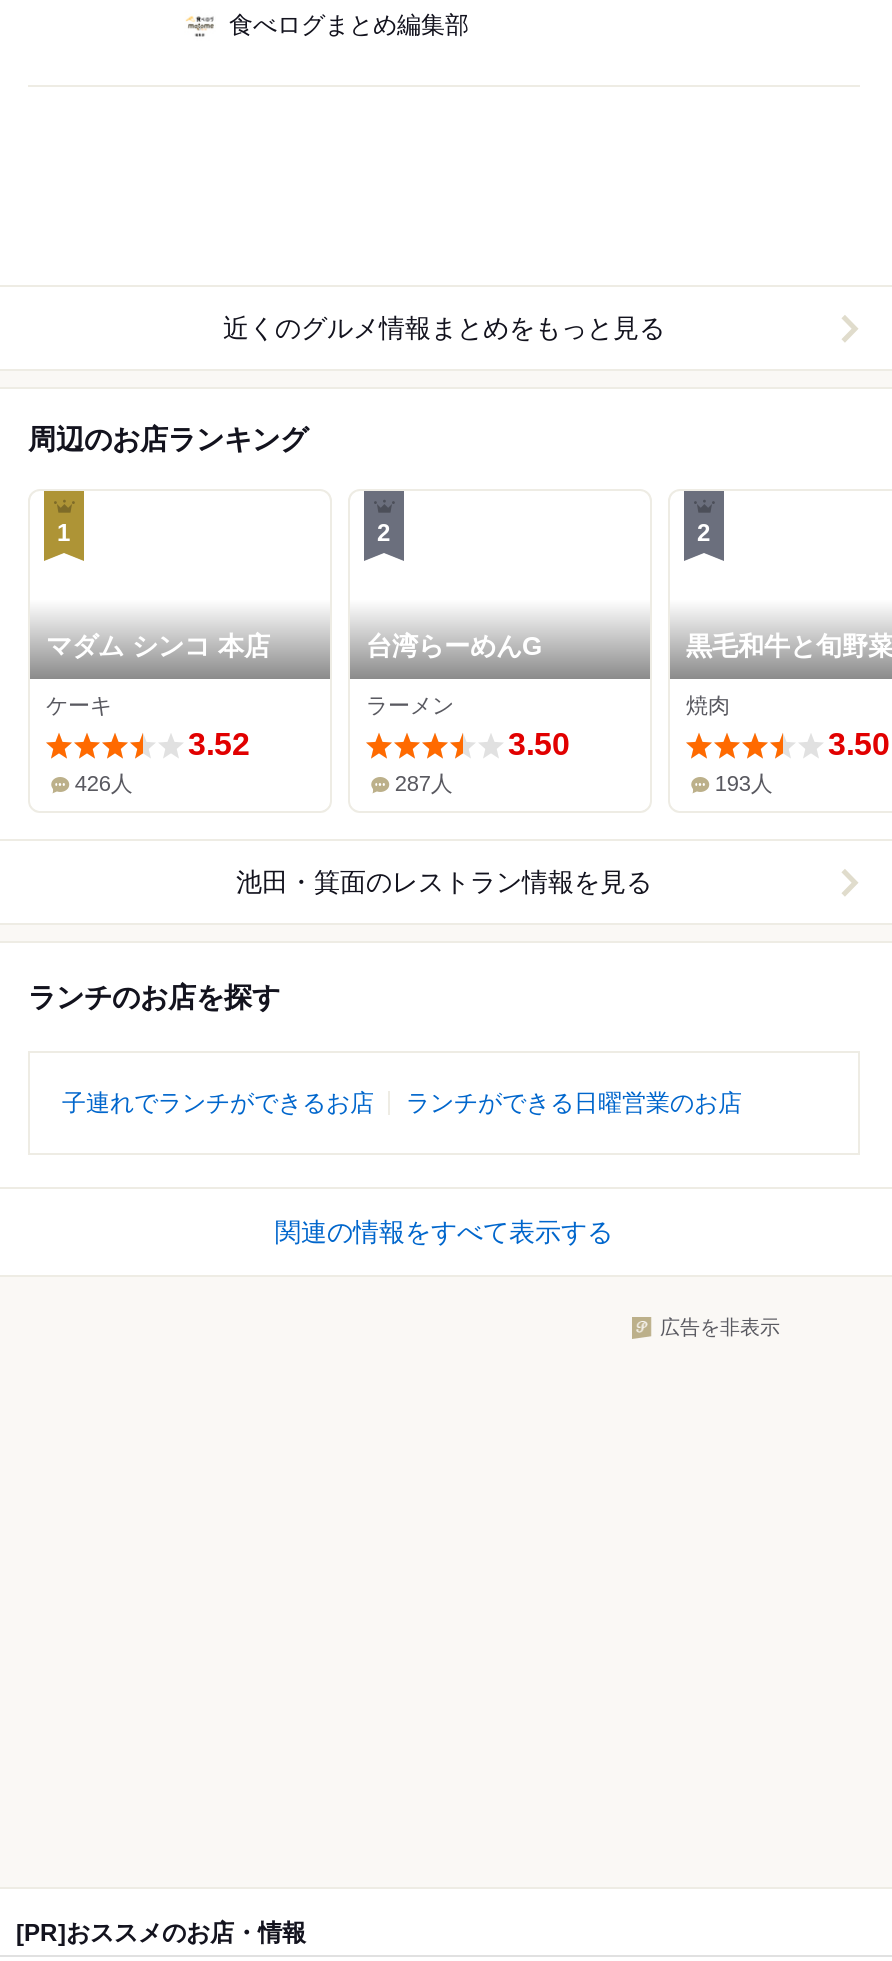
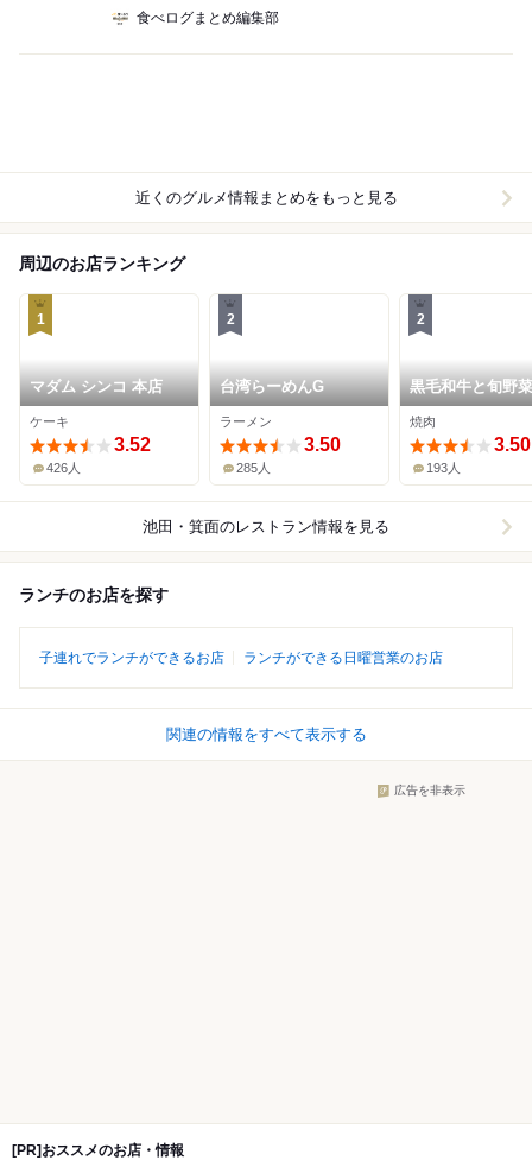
- 287人
+ 285人
